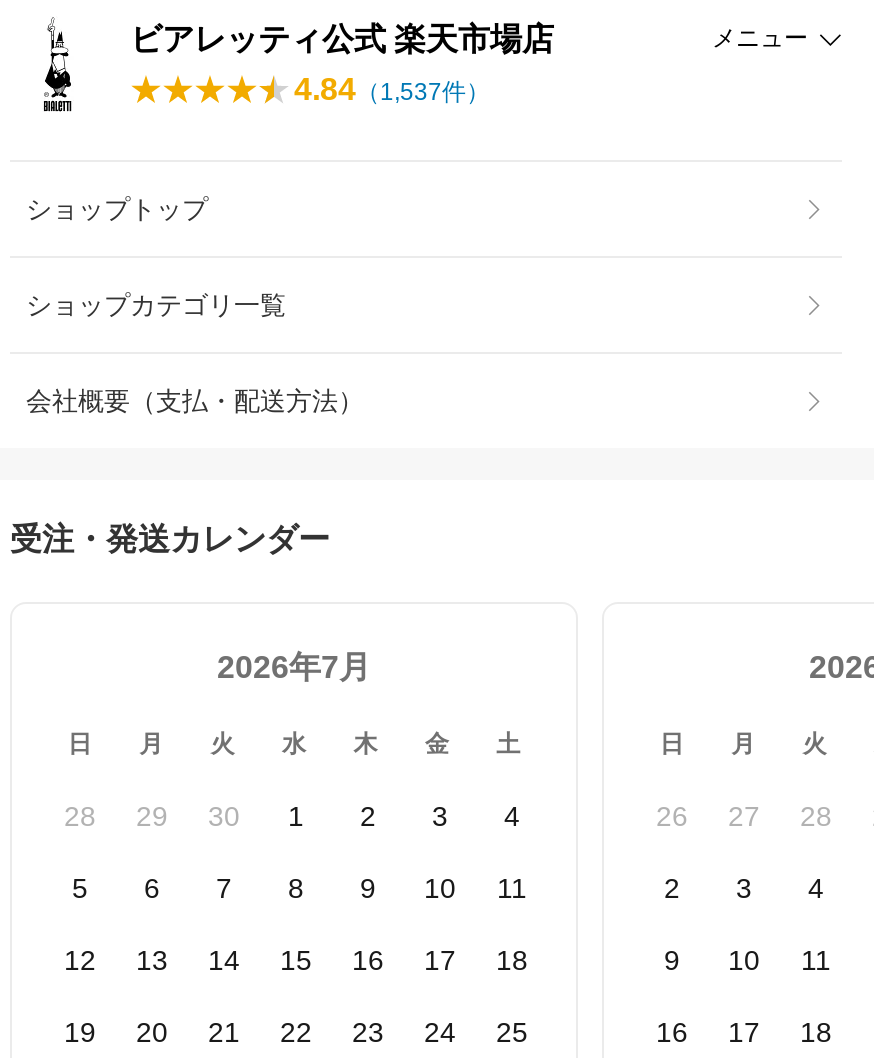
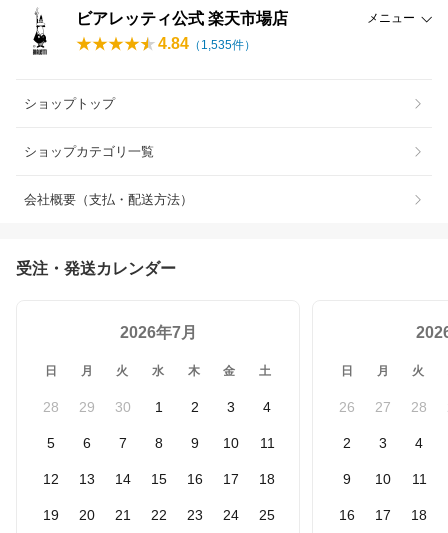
- 4.84（1,537件）
+ 4.84（1,535件）
